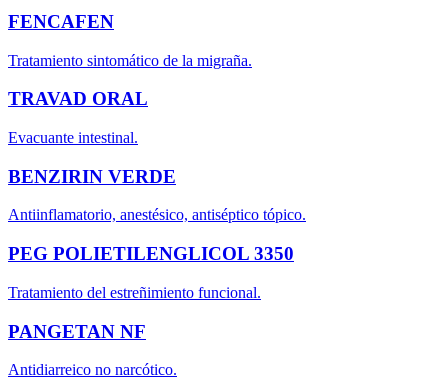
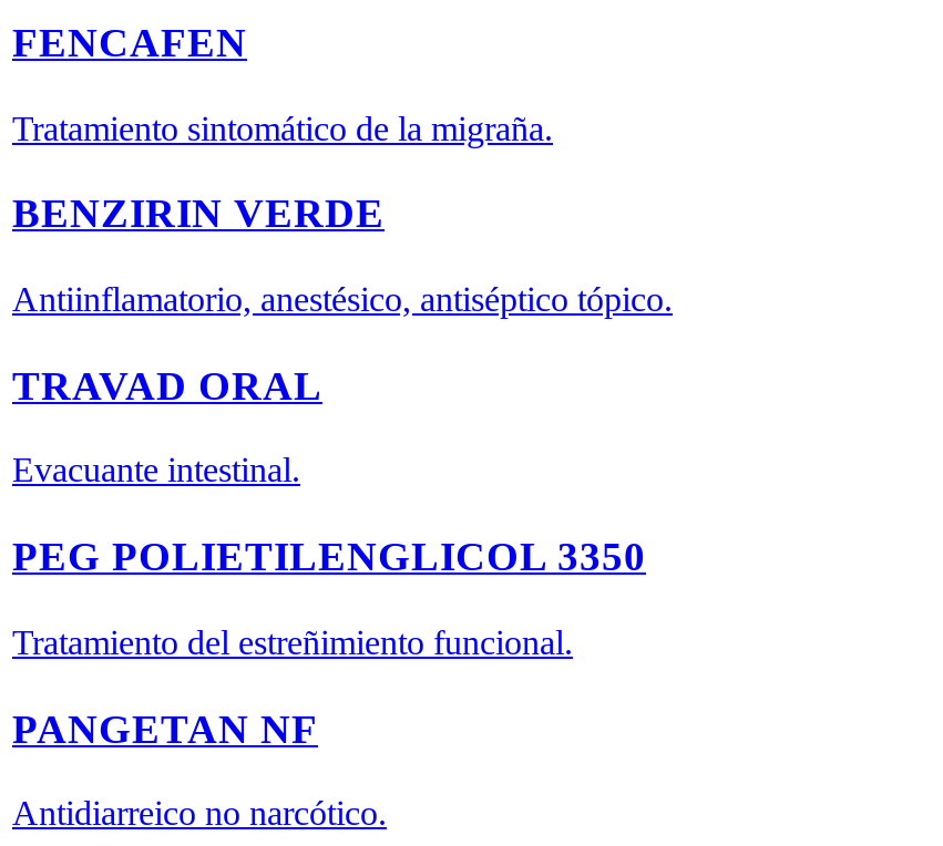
moved down: TRAVAD ORAL | Evacuante intestinal.

moved up: BENZIRIN VERDE | Antiinflamatorio, anestésico, antiséptico tópico.
